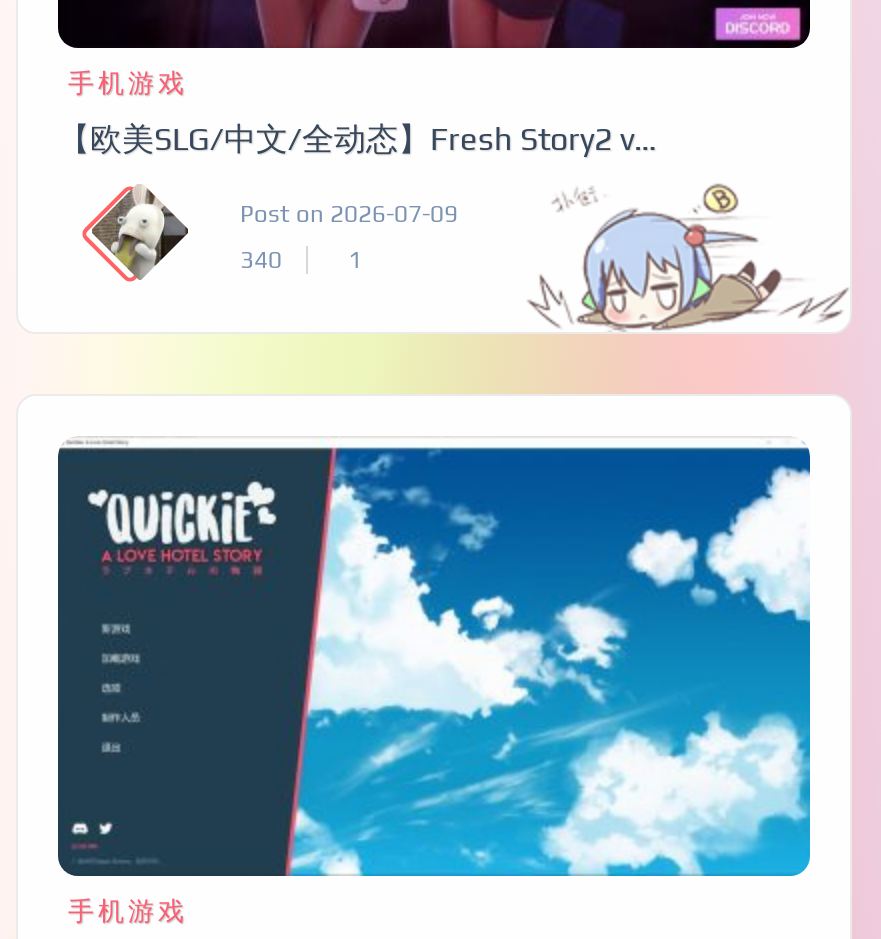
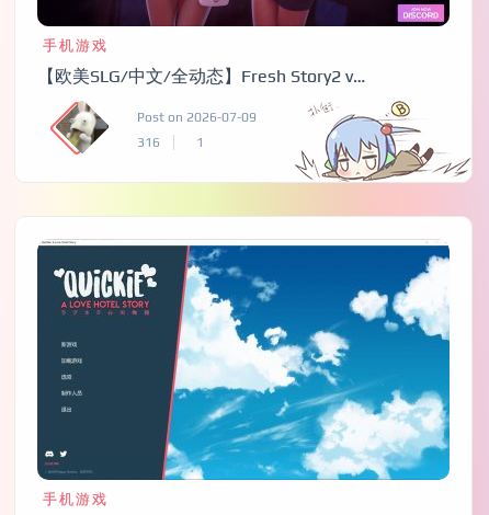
- 340
+ 316
